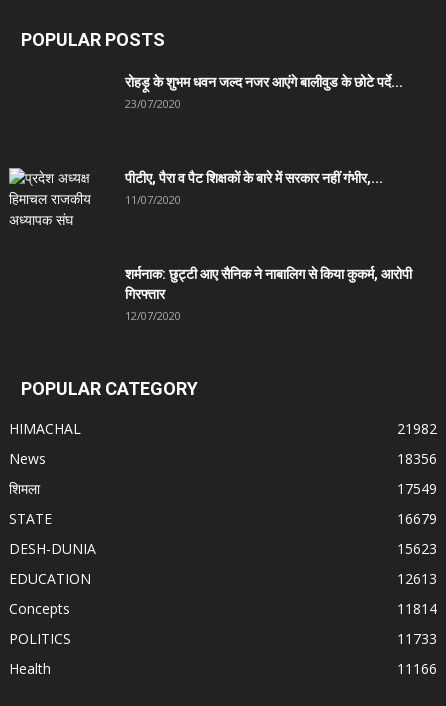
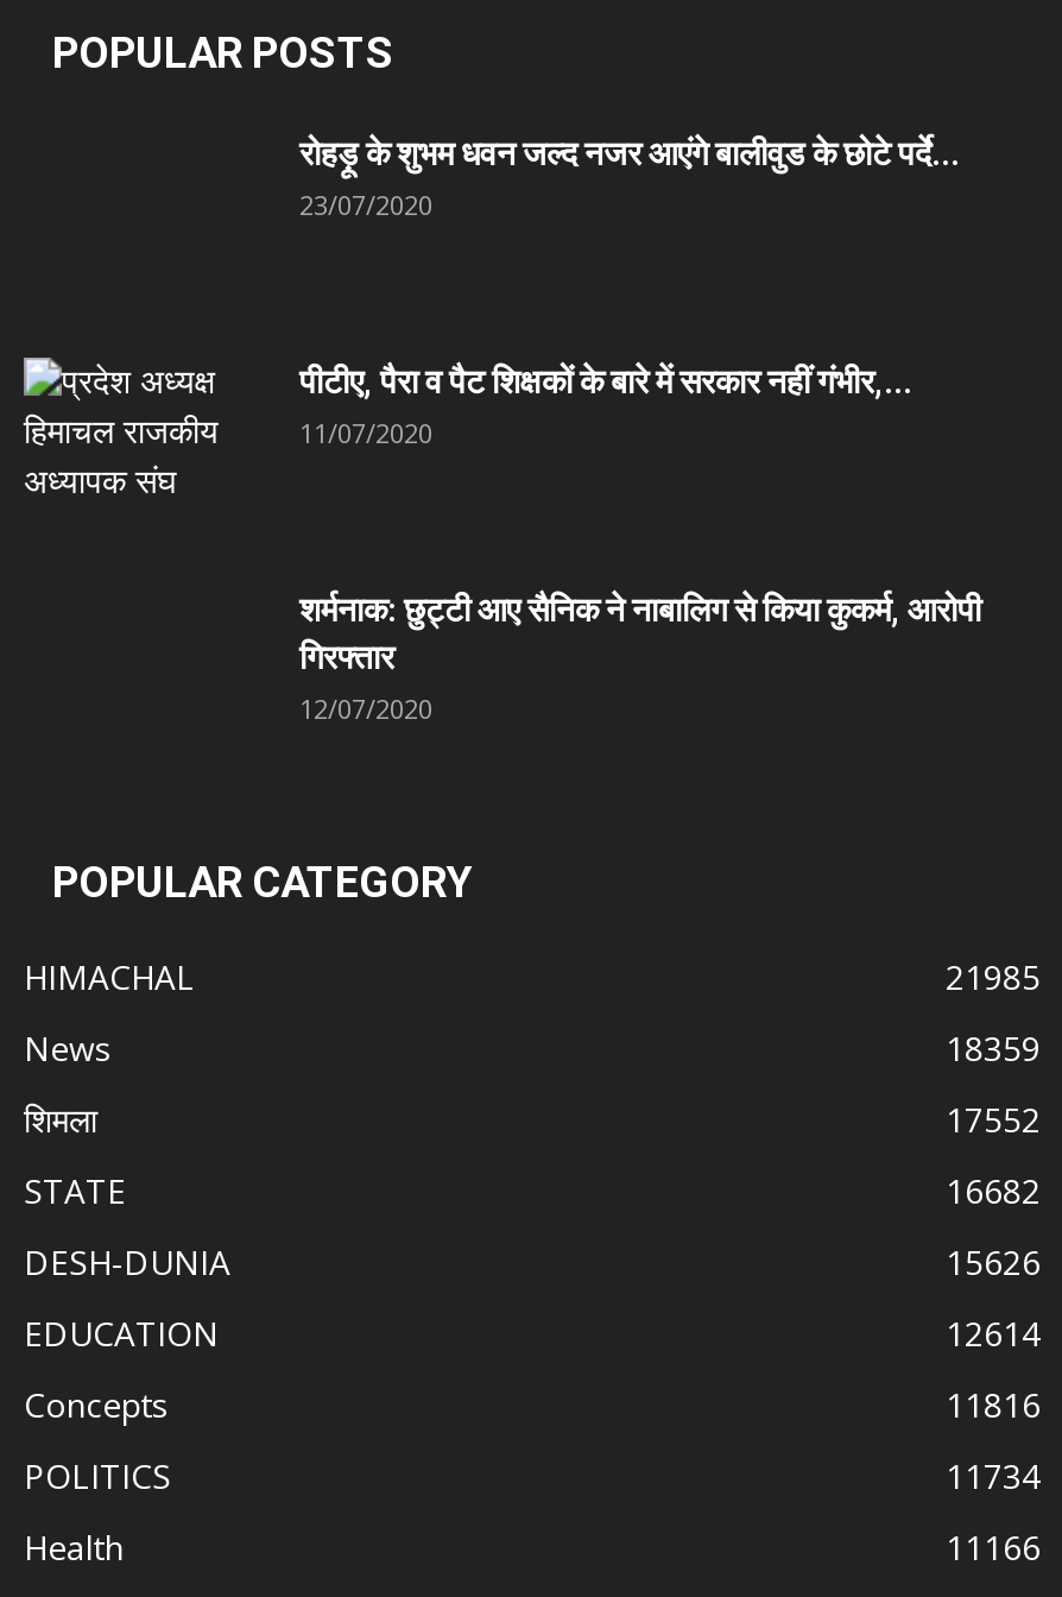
- 21982
+ 21985

- 18356
+ 18359

- 17549
+ 17552

- 16679
+ 16682

- 15623
+ 15626

- 12613
+ 12614

- 11814
+ 11816

- 11733
+ 11734
